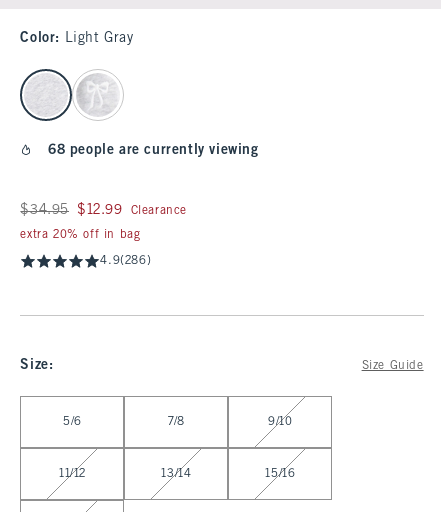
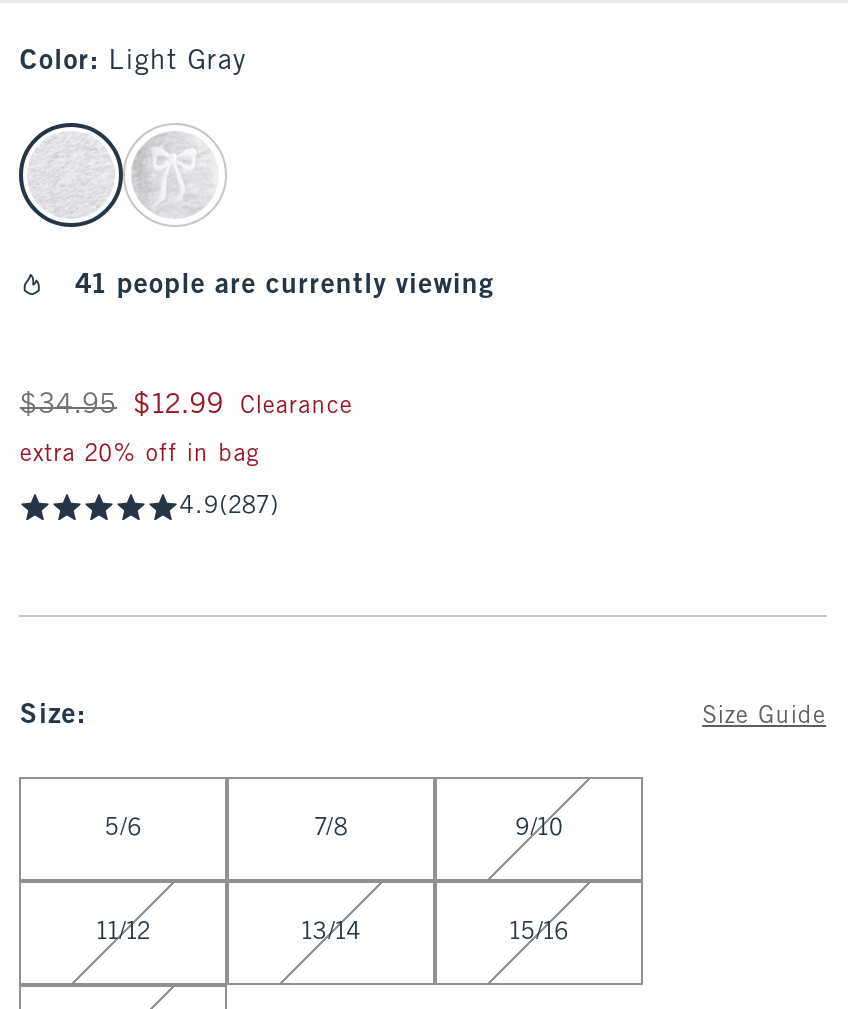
- 68 people are currently viewing
+ 41 people are currently viewing

- 4.9(286)
+ 4.9(287)
